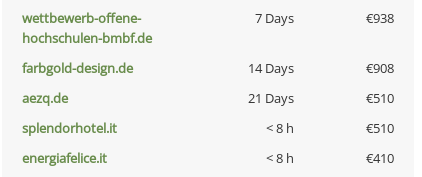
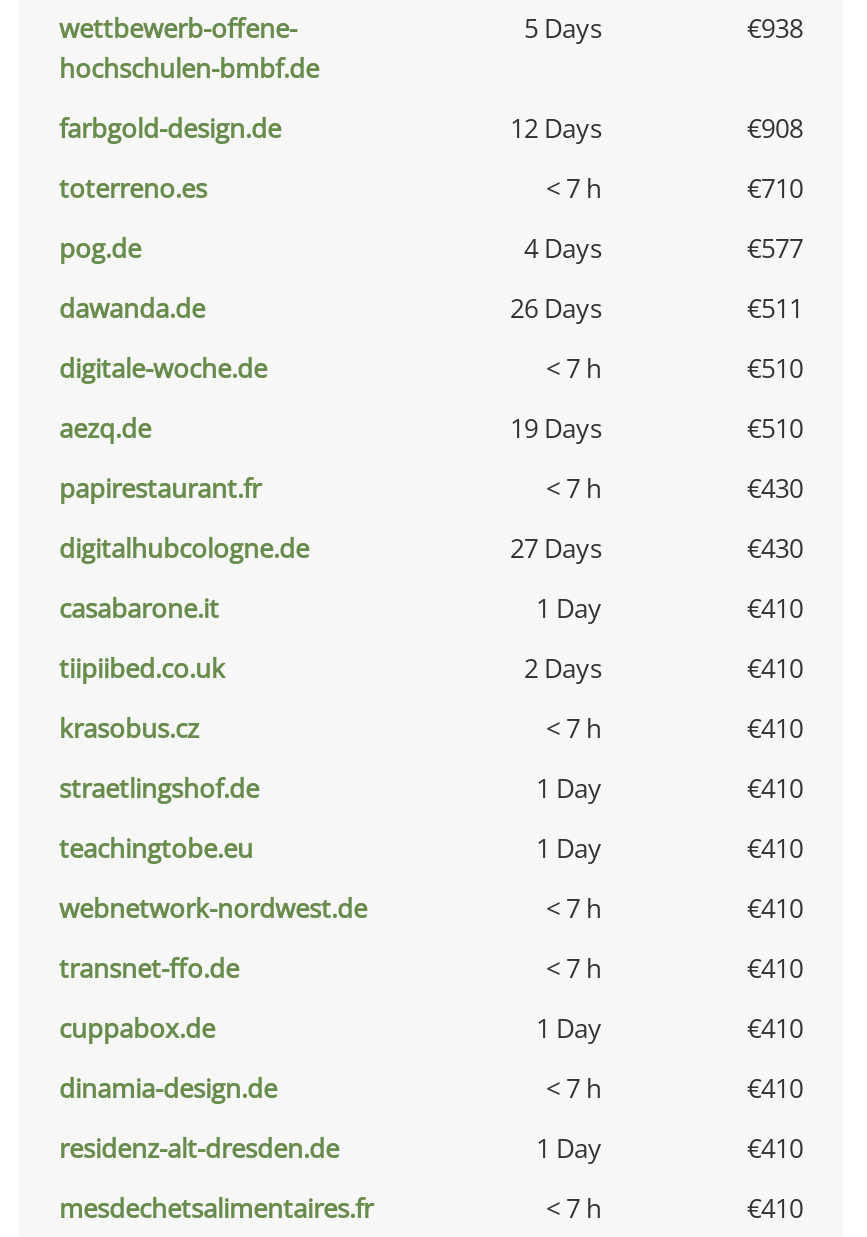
- 7 Days
+ 5 Days

- 14 Days
+ 12 Days

+ toterreno.es
+ < 7 h
+ €710
+ pog.de
+ 4 Days
+ €577
+ dawanda.de
+ 26 Days
+ €511
+ digitale-woche.de
+ < 7 h
+ €510

- 21 Days
+ 19 Days

- splendorhotel.it
- < 8 h
- €510
- energiafelice.it
- < 8 h
+ papirestaurant.fr
+ < 7 h
+ €430
+ digitalhubcologne.de
+ 27 Days
+ €430
+ casabarone.it
+ 1 Day
+ €410
+ tiipiibed.co.uk
+ 2 Days
+ €410
+ krasobus.cz
+ < 7 h
+ €410
+ straetlingshof.de
+ 1 Day
+ €410
+ teachingtobe.eu
+ 1 Day
+ €410
+ webnetwork-nordwest.de
+ < 7 h
+ €410
+ transnet-ffo.de
+ < 7 h
+ €410
+ cuppabox.de
+ 1 Day
+ €410
+ dinamia-design.de
+ < 7 h
+ €410
+ residenz-alt-dresden.de
+ 1 Day
+ €410
+ mesdechetsalimentaires.fr
+ < 7 h
